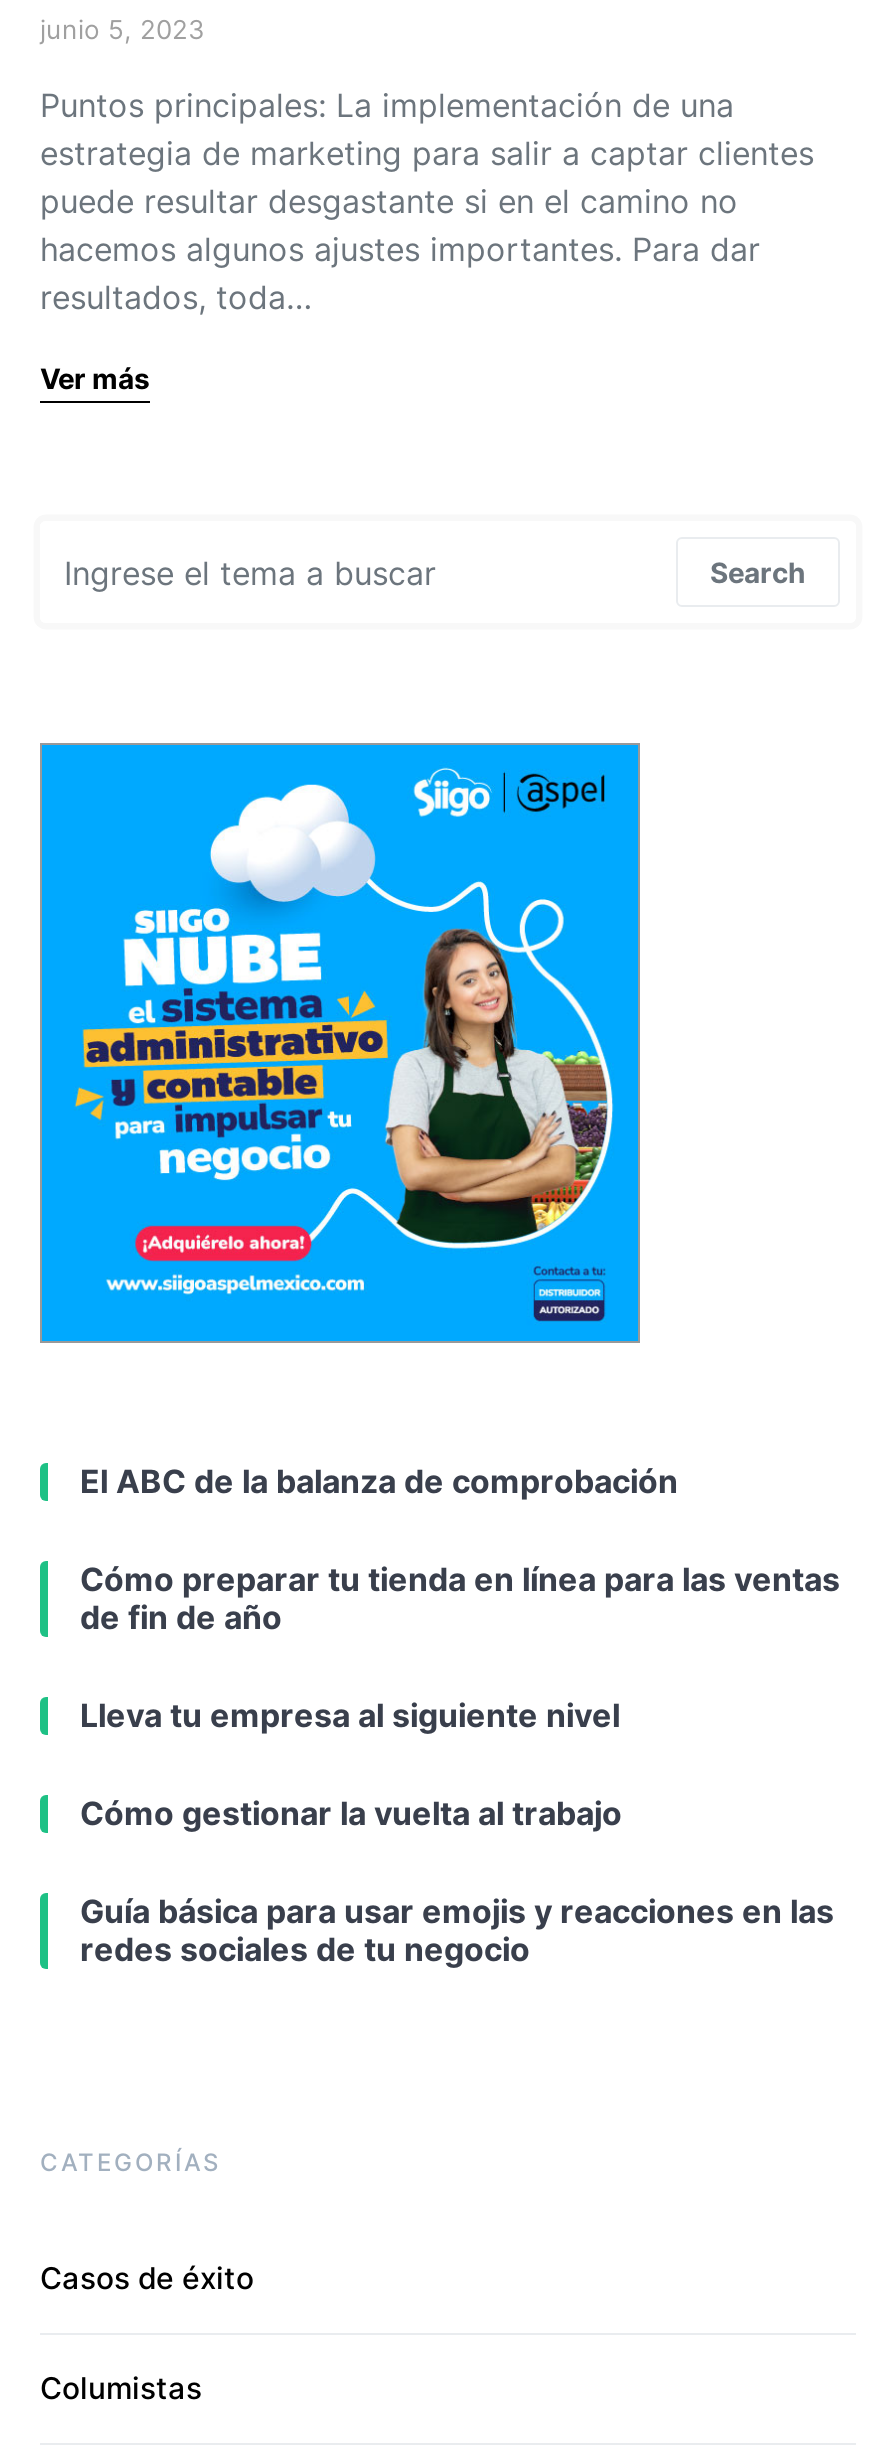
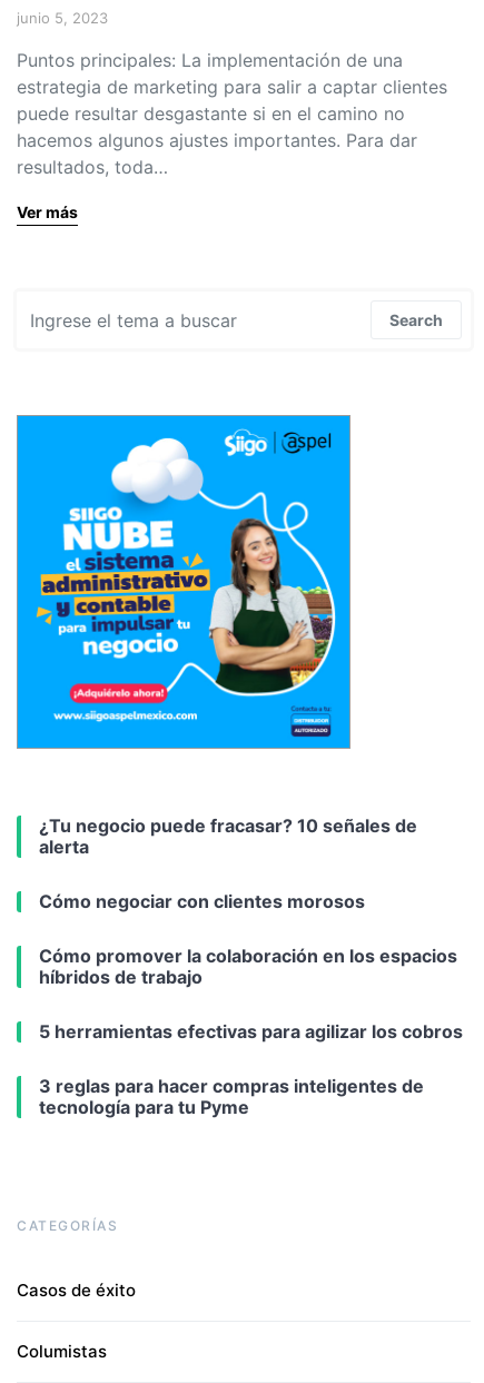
- El ABC de la balanza de comprobación
+ ¿Tu negocio puede fracasar? 10 señales de
+ alerta

- Cómo preparar tu tienda en línea para las ventas
- de fin de año
+ Cómo negociar con clientes morosos

- Lleva tu empresa al siguiente nivel
+ Cómo promover la colaboración en los espacios
+ híbridos de trabajo

- Cómo gestionar la vuelta al trabajo
+ 5 herramientas efectivas para agilizar los cobros

- Guía básica para usar emojis y reacciones en las
- redes sociales de tu negocio
+ 3 reglas para hacer compras inteligentes de
+ tecnología para tu Pyme
